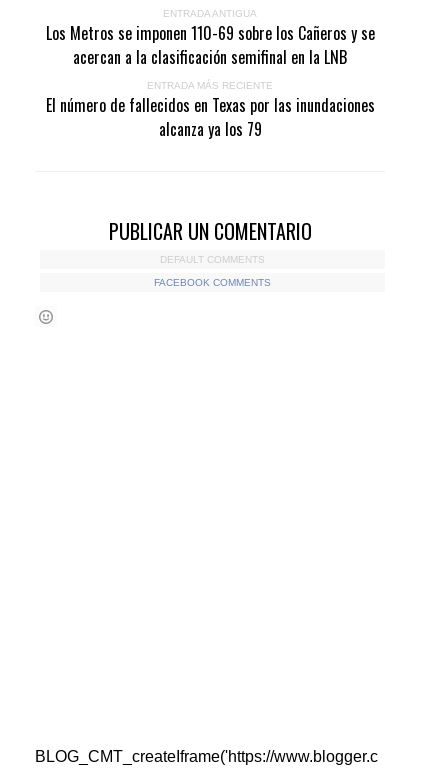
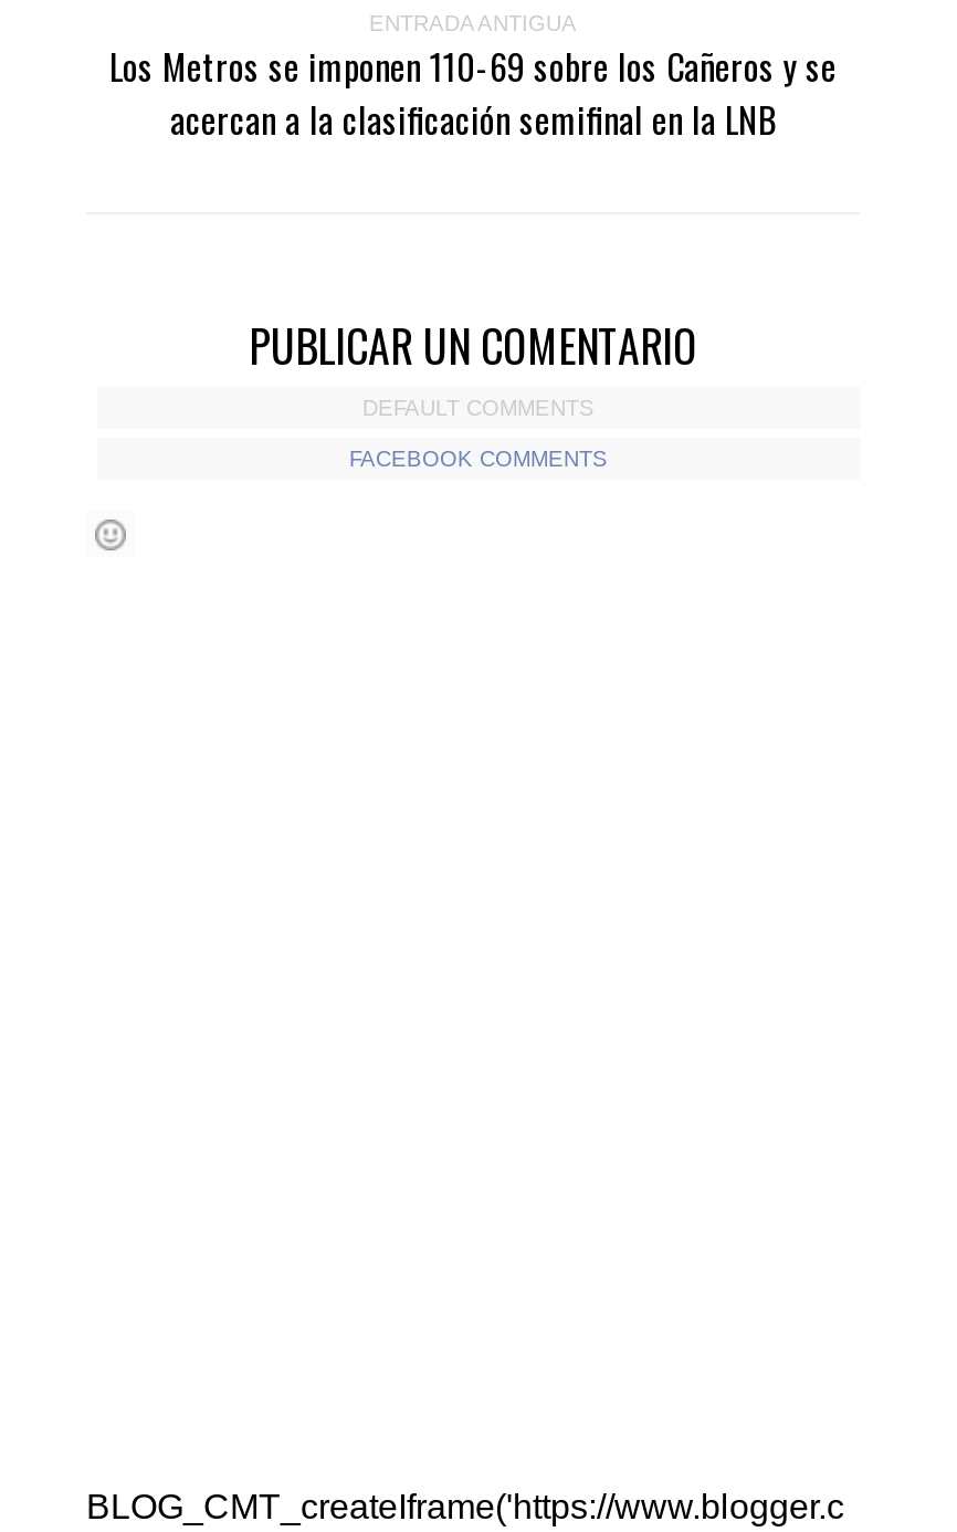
- ENTRADA MÁS RECIENTE
- El número de fallecidos en Texas por las inundaciones
- alcanza ya los 79
